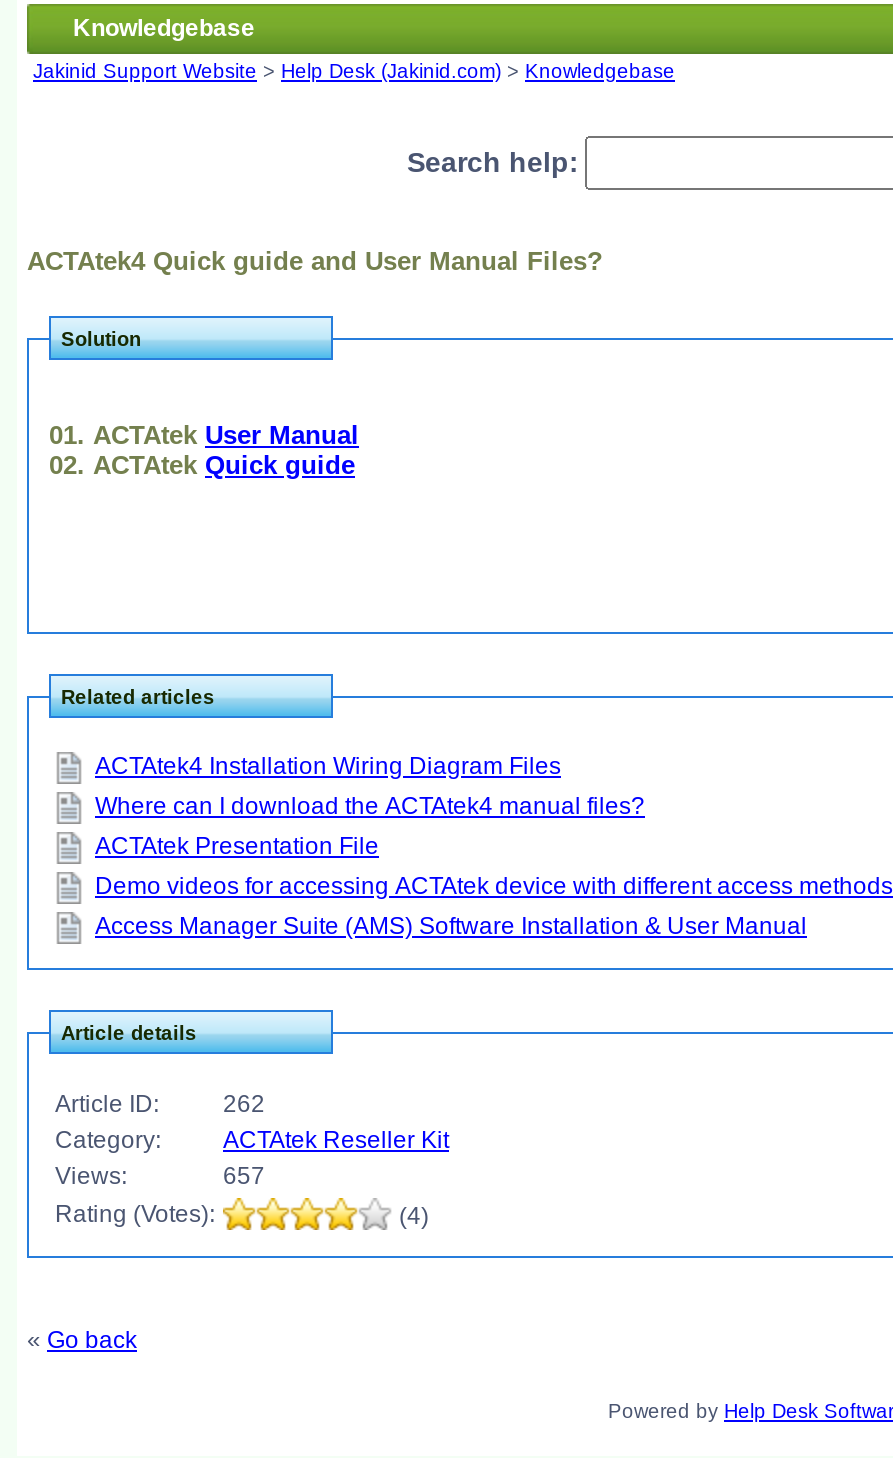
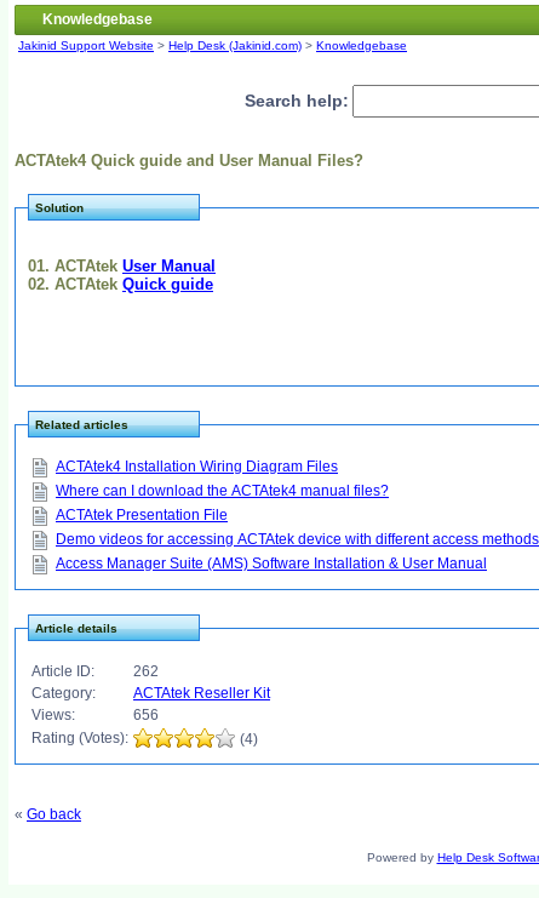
- 657
+ 656
